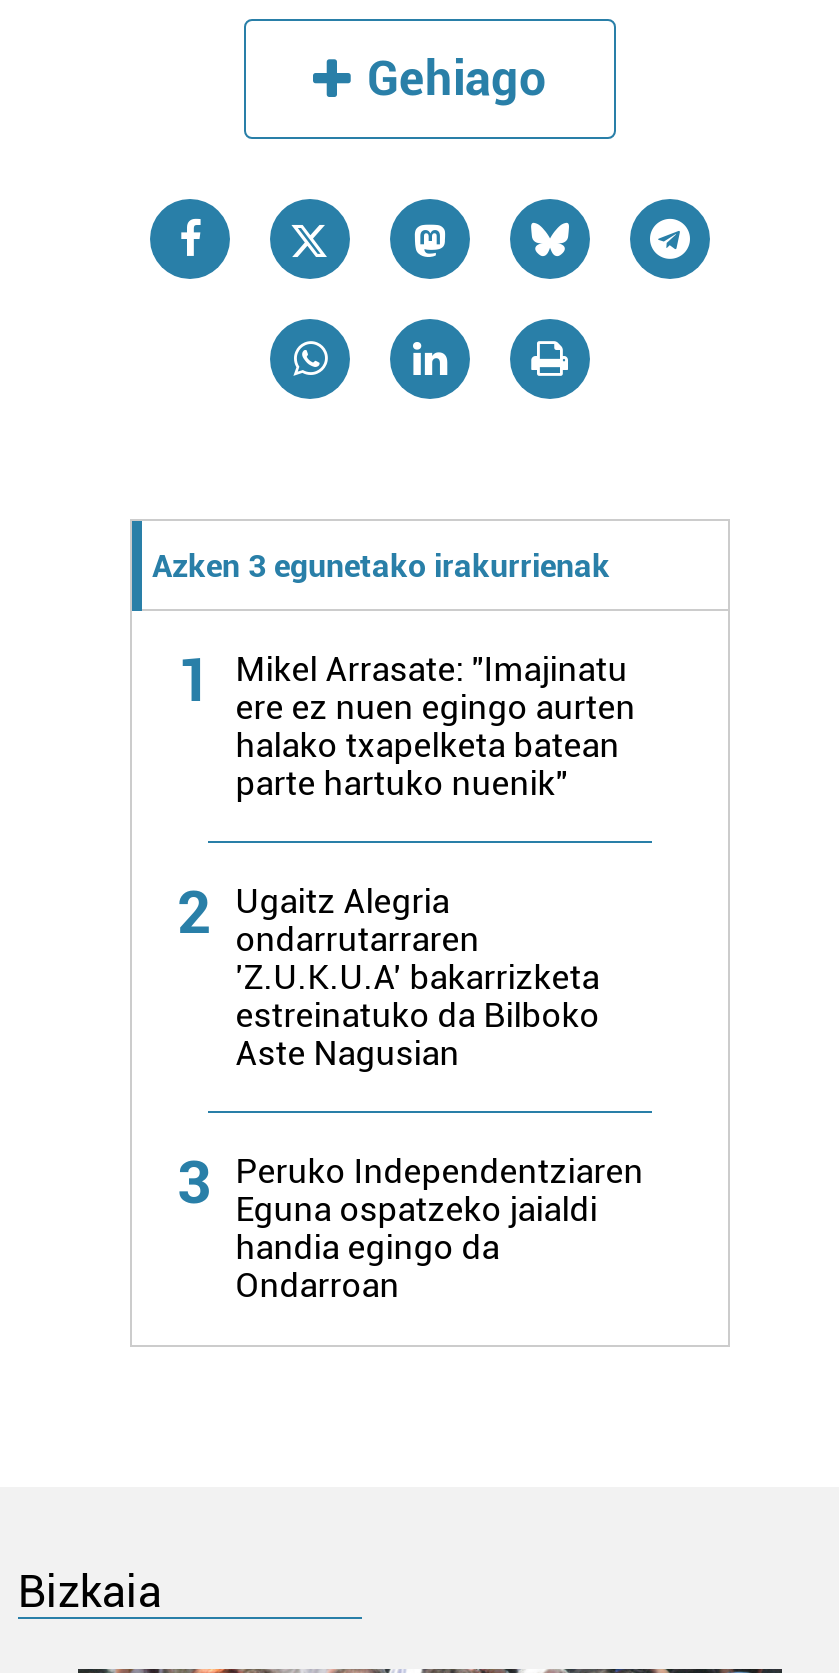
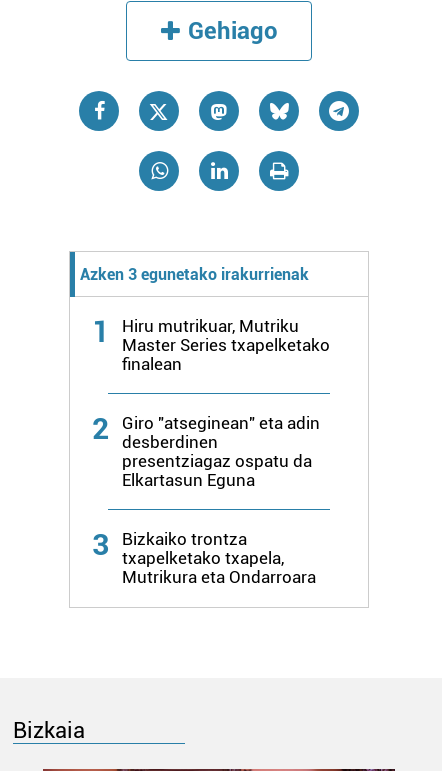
- Mikel Arrasate: "Imajinatu
- ere ez nuen egingo aurten
- halako txapelketa batean
- parte hartuko nuenik"
+ Hiru mutrikuar, Mutriku
+ Master Series txapelketako
+ finalean

- Ugaitz Alegria
- ondarrutarraren
- 'Z.U.K.U.A' bakarrizketa
- estreinatuko da Bilboko
- Aste Nagusian
+ Giro "atseginean" eta adin
+ desberdinen
+ presentziagaz ospatu da
+ Elkartasun Eguna

- Peruko Independentziaren
- Eguna ospatzeko jaialdi
- handia egingo da
- Ondarroan
+ Bizkaiko trontza
+ txapelketako txapela,
+ Mutrikura eta Ondarroara
